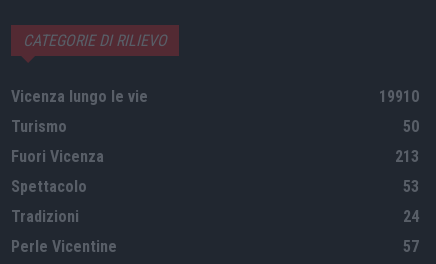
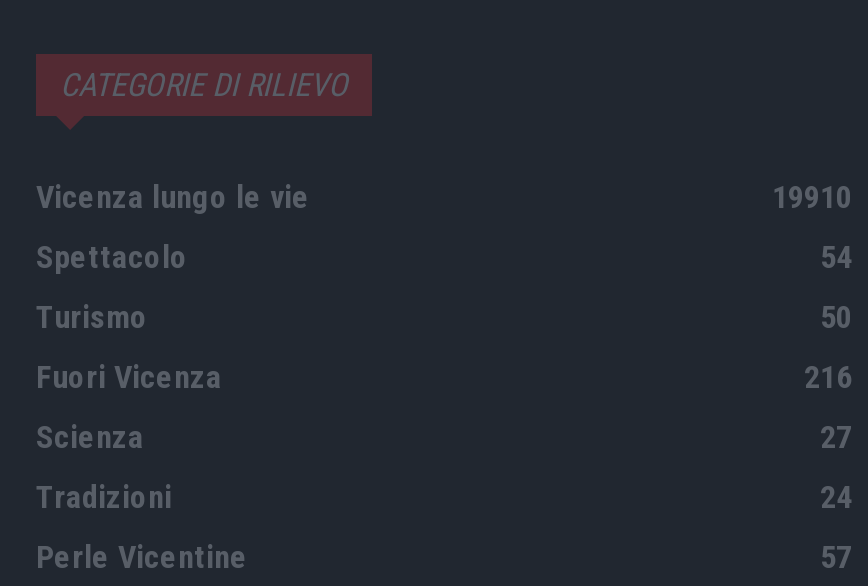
+ Spettacolo
+ 54

- 213
+ 216

- Spettacolo
- 53
+ Scienza
+ 27
